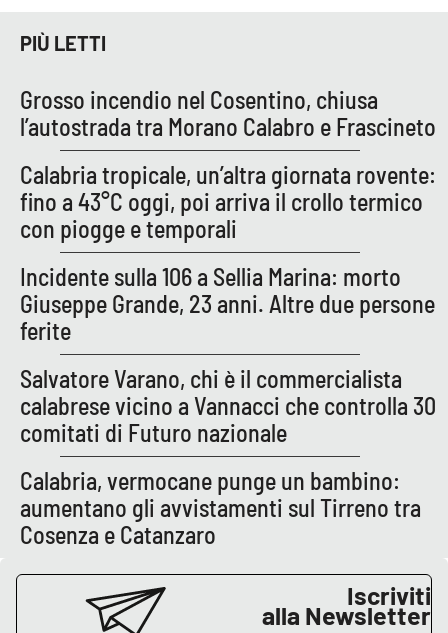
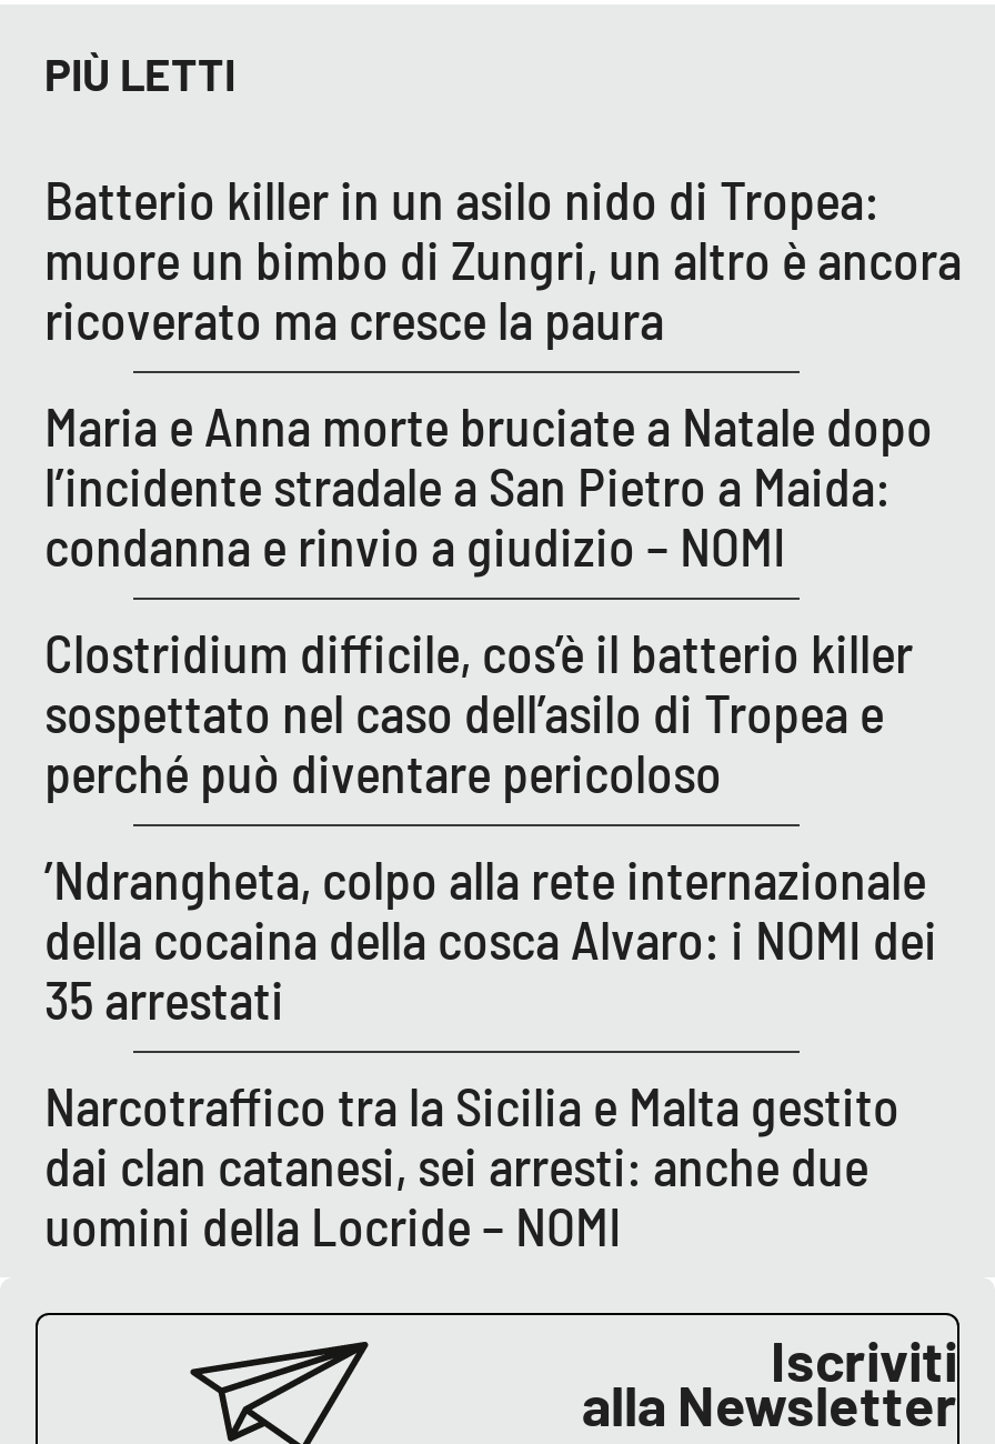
- Grosso incendio nel Cosentino, chiusa
- l’autostrada tra Morano Calabro e Frascineto
+ Batterio killer in un asilo nido di Tropea:
+ muore un bimbo di Zungri, un altro è ancora
+ ricoverato ma cresce la paura

- Calabria tropicale, un’altra giornata rovente:
- fino a 43°C oggi, poi arriva il crollo termico
- con piogge e temporali
+ Maria e Anna morte bruciate a Natale dopo
+ l’incidente stradale a San Pietro a Maida:
+ condanna e rinvio a giudizio – NOMI

- Incidente sulla 106 a Sellia Marina: morto
- Giuseppe Grande, 23 anni. Altre due persone
- ferite
+ Clostridium difficile, cos’è il batterio killer
+ sospettato nel caso dell’asilo di Tropea e
+ perché può diventare pericoloso

- Salvatore Varano, chi è il commercialista
- calabrese vicino a Vannacci che controlla 30
- comitati di Futuro nazionale
+ ’Ndrangheta, colpo alla rete internazionale
+ della cocaina della cosca Alvaro: i NOMI dei
+ 35 arrestati

- Calabria, vermocane punge un bambino:
- aumentano gli avvistamenti sul Tirreno tra
- Cosenza e Catanzaro
+ Narcotraffico tra la Sicilia e Malta gestito
+ dai clan catanesi, sei arresti: anche due
+ uomini della Locride – NOMI
